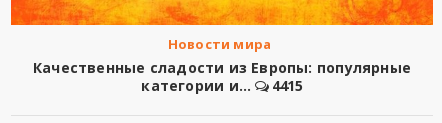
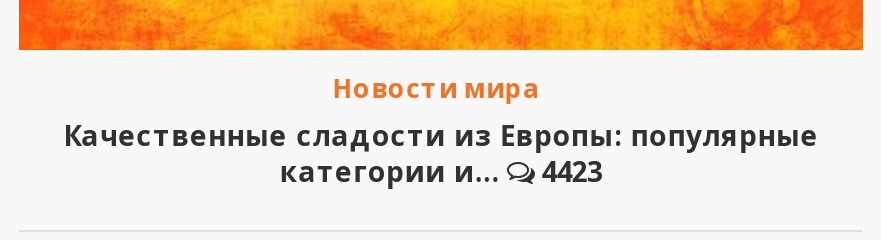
- категории и... 4415
+ категории и... 4423
